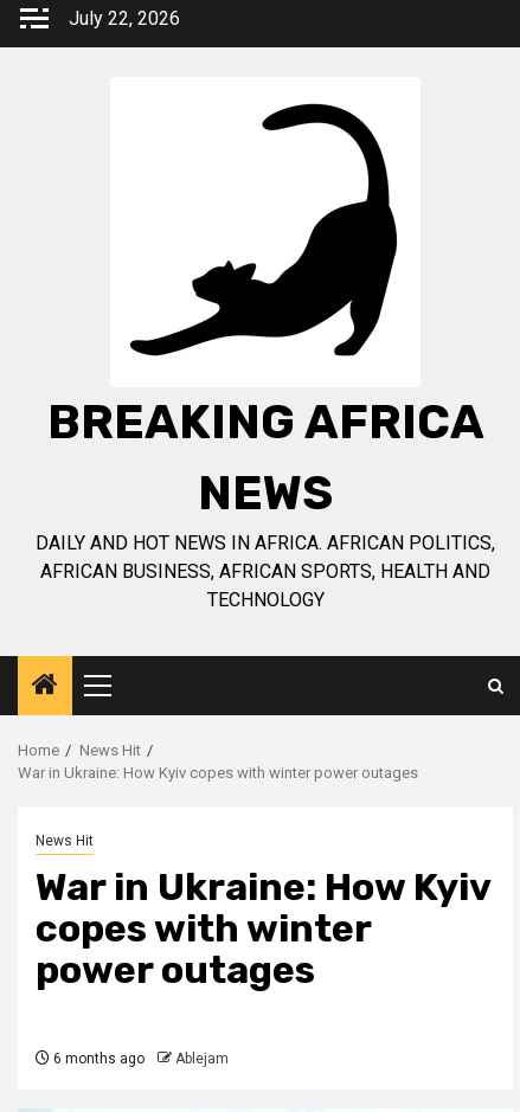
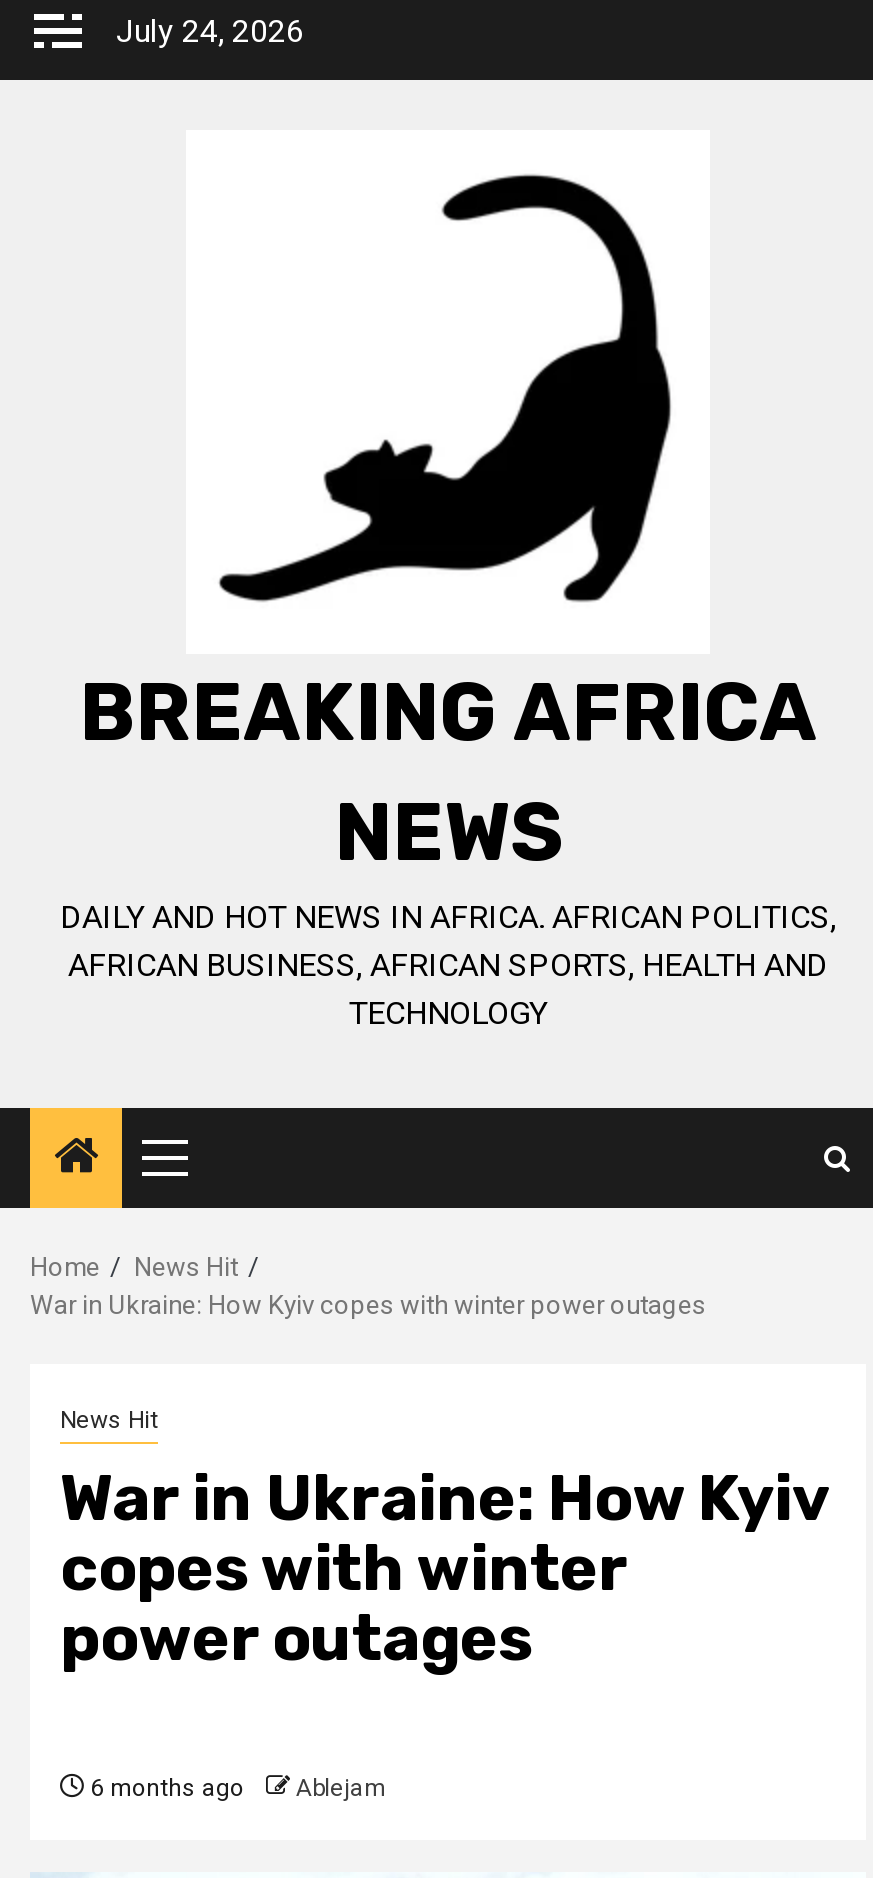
- July 22, 2026
+ July 24, 2026
